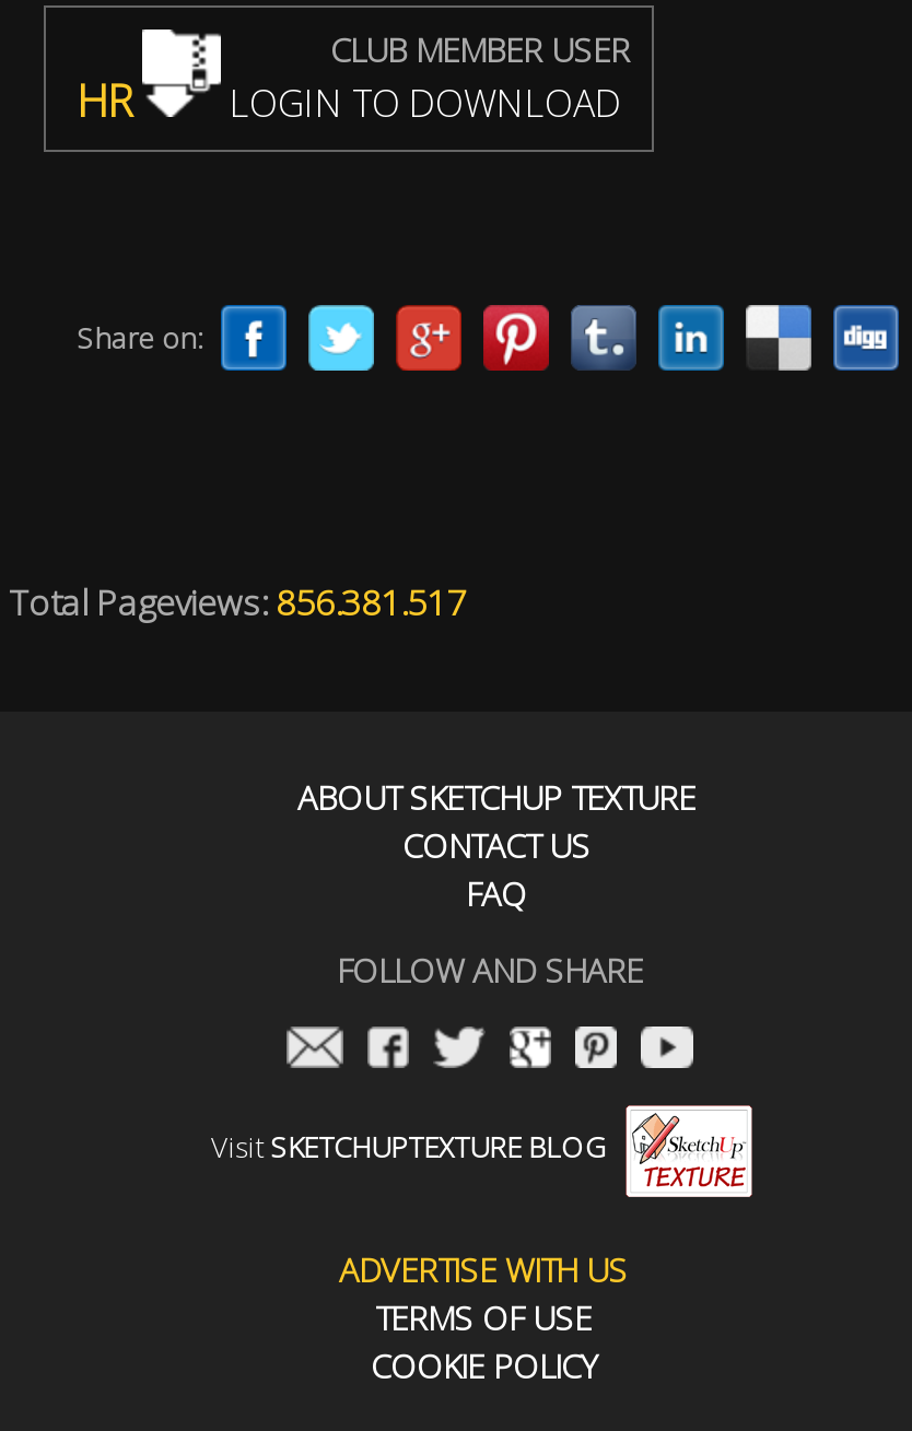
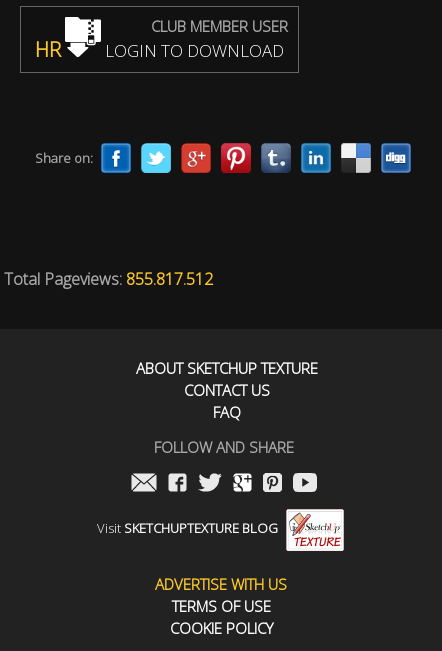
- Total Pageviews: 856.381.517
+ Total Pageviews: 855.817.512
